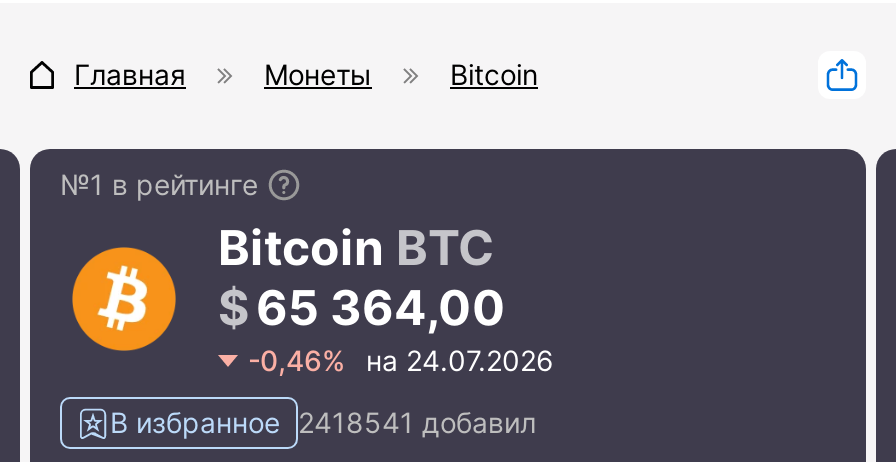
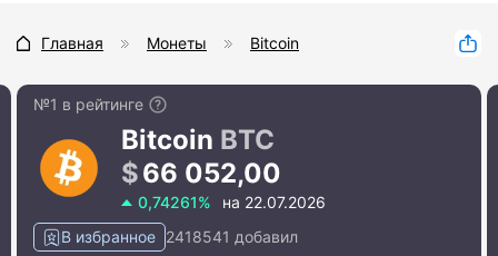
- 65 364,00
+ 66 052,00

- -0,46% на 24.07.2026
+ 0,74261% на 22.07.2026
